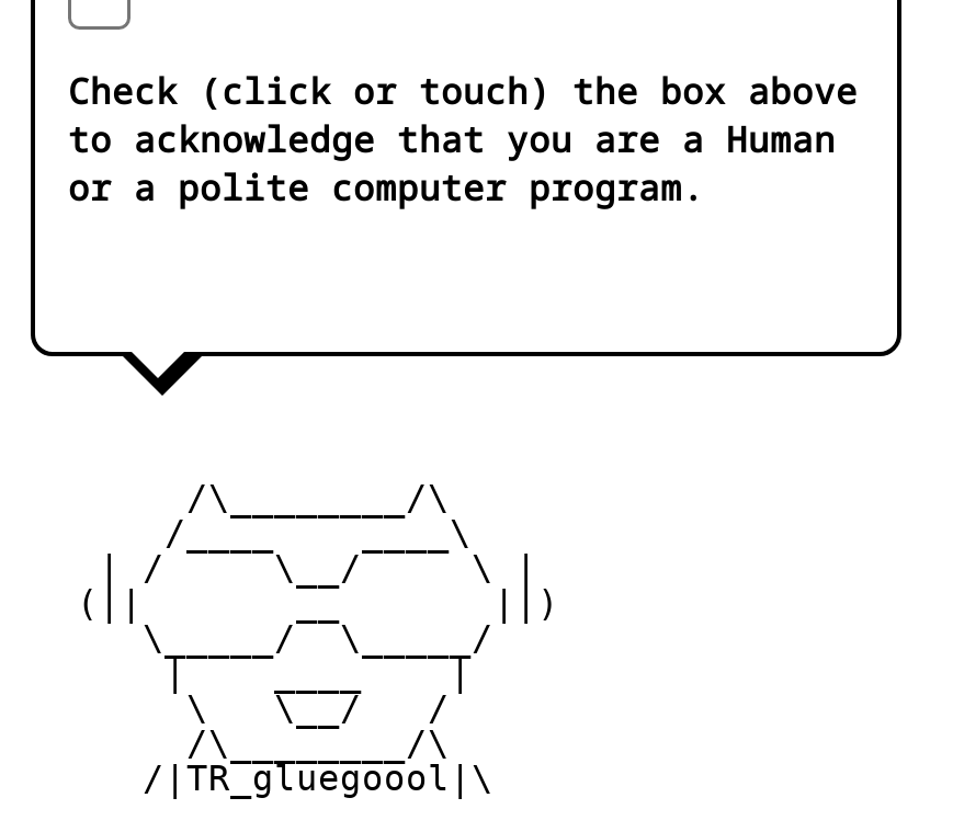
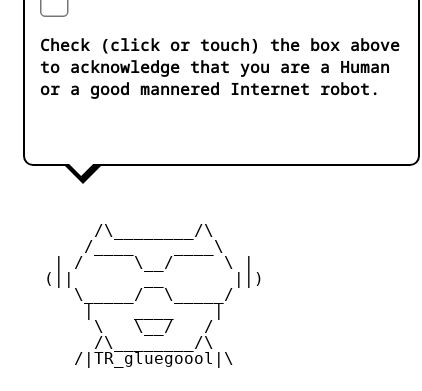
- or a polite computer program.
+ or a good mannered Internet robot.
